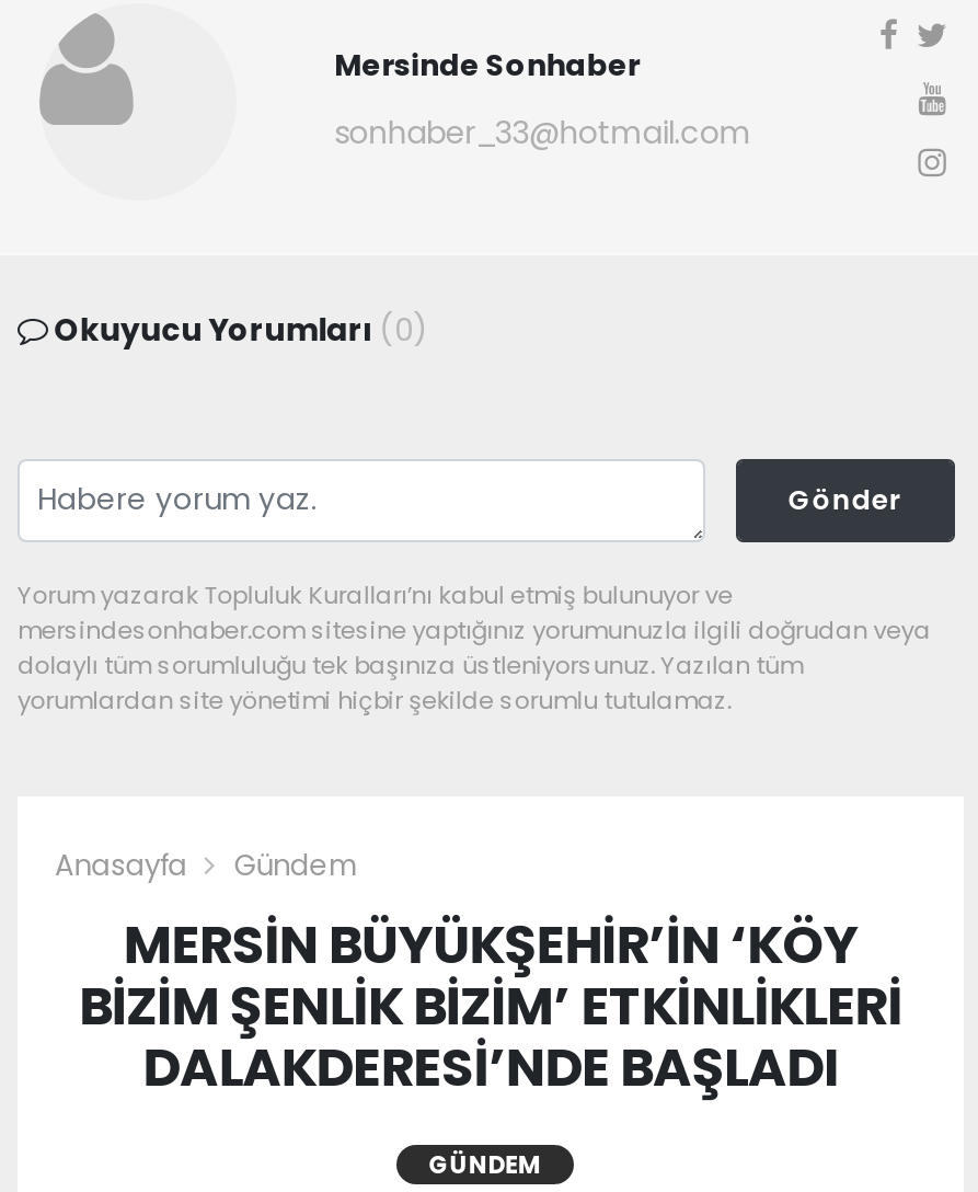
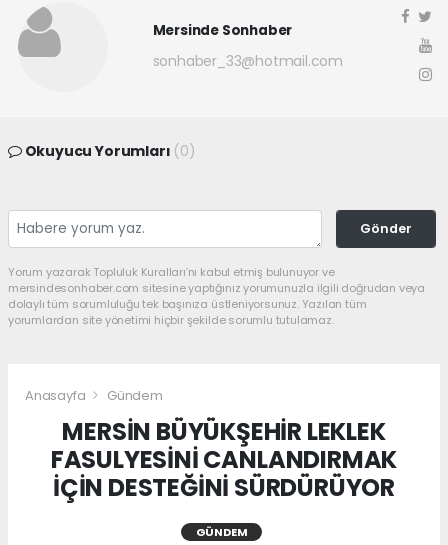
- MERSİN BÜYÜKŞEHİR’İN ‘KÖY
- BİZİM ŞENLİK BİZİM’ ETKİNLİKLERİ
- DALAKDERESİ’NDE BAŞLADI
+ MERSİN BÜYÜKŞEHİR LEKLEK
+ FASULYESİNİ CANLANDIRMAK
+ İÇİN DESTEĞİNİ SÜRDÜRÜYOR
